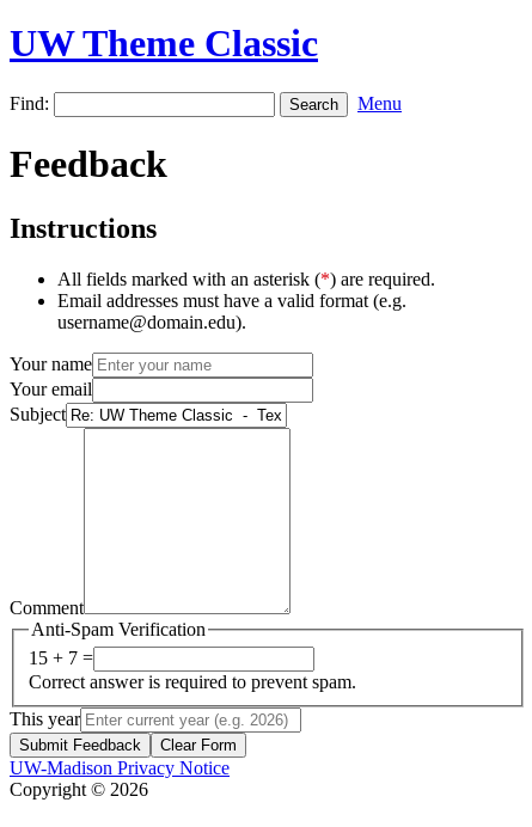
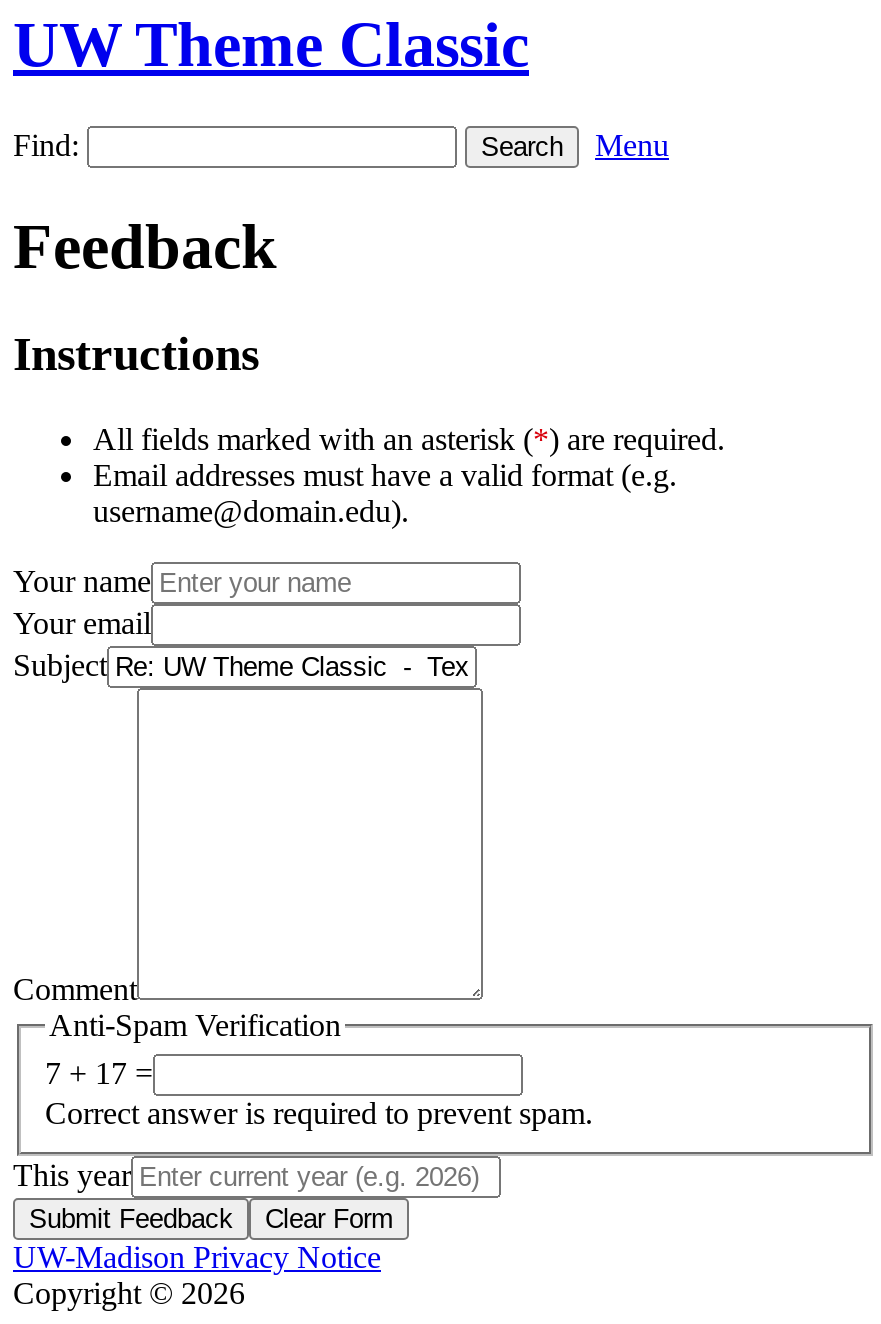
- 15 + 7 =
+ 7 + 17 =
